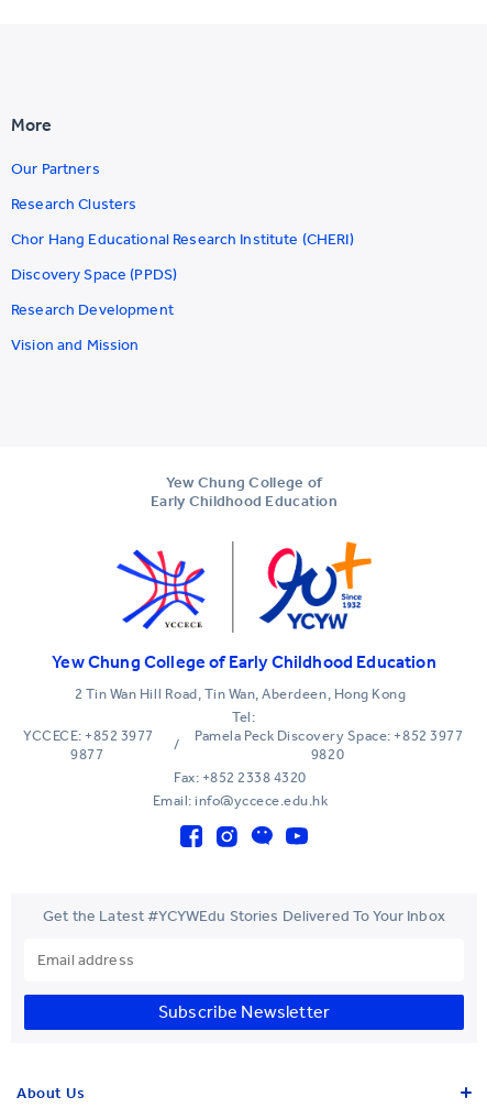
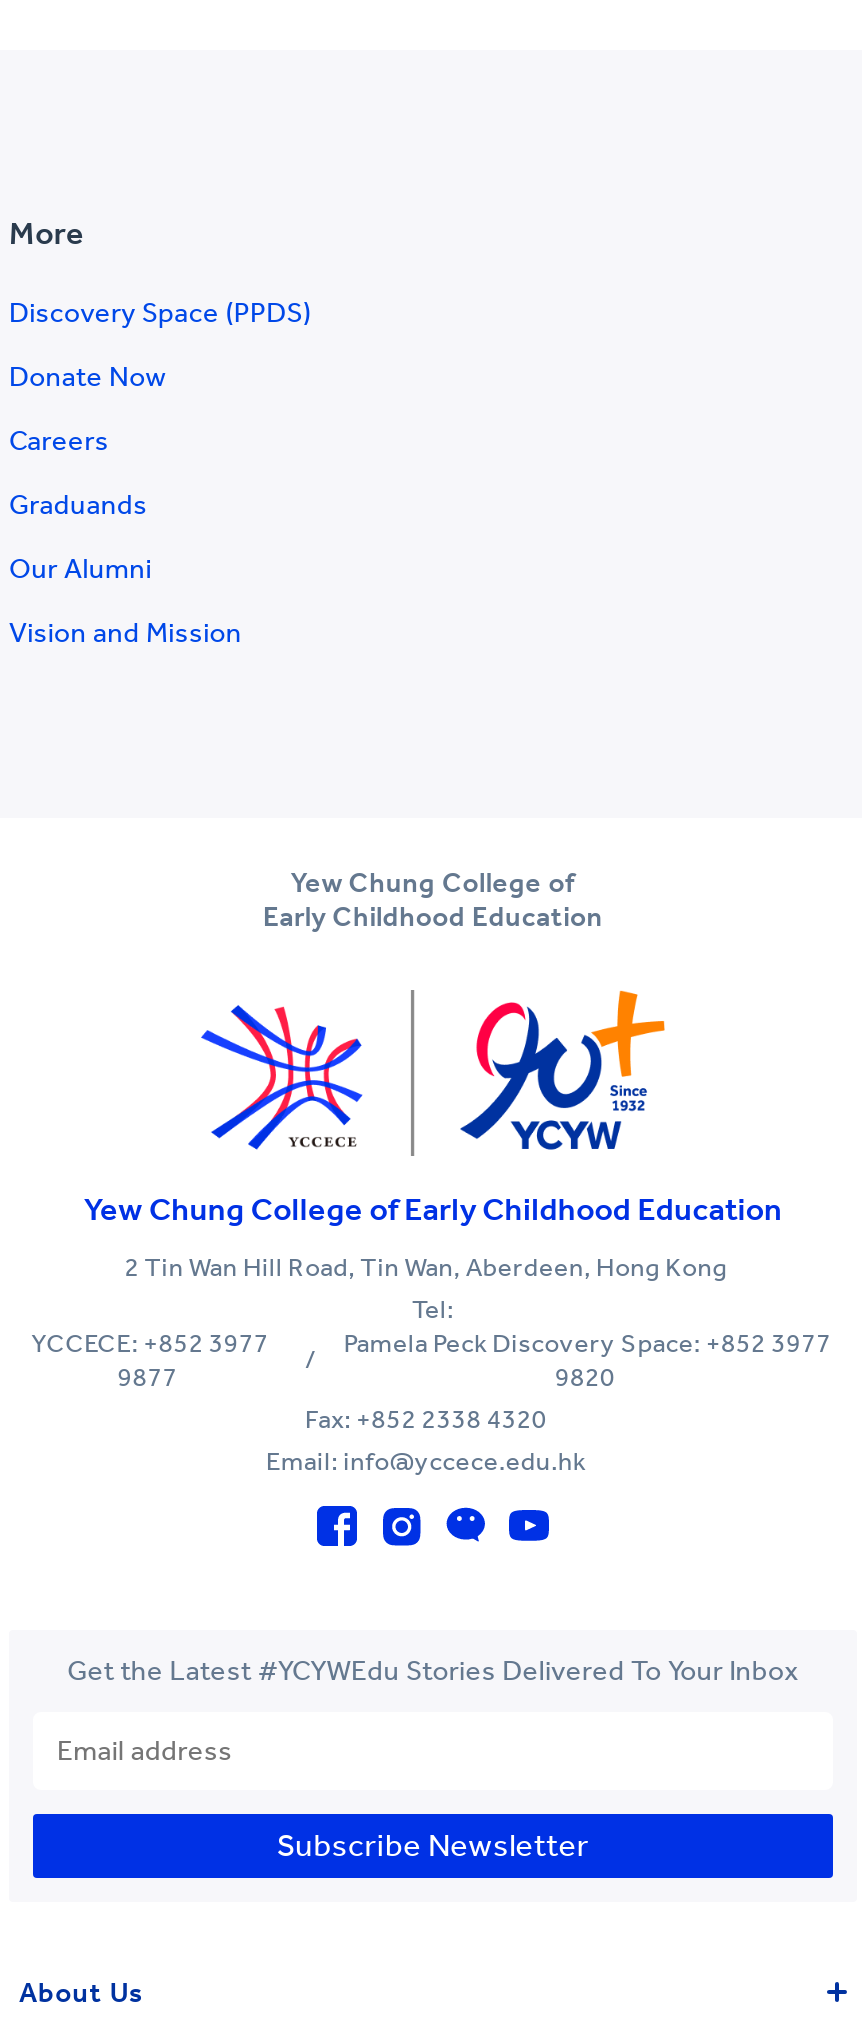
- Our Partners
- Research Clusters
- Chor Hang Educational Research Institute (CHERI)

moved up: Discovery Space (PPDS)

- Research Development
+ Donate Now
+ Careers
+ Graduands
+ Our Alumni
